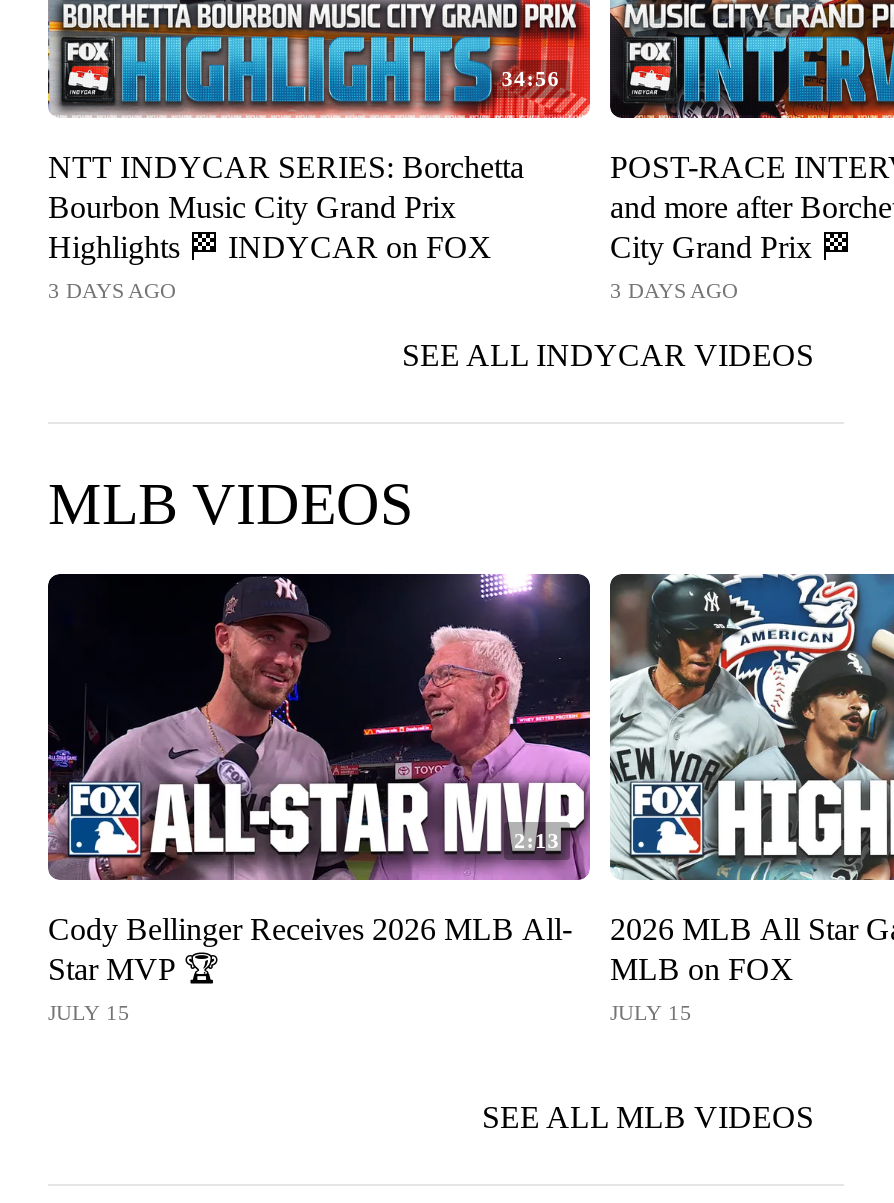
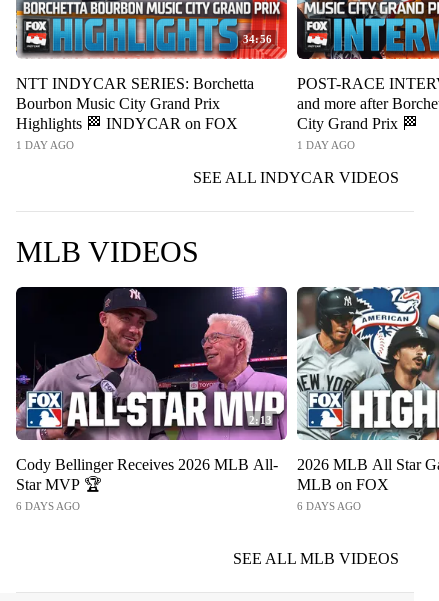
- 3 DAYS AGO
+ 1 DAY AGO

- 3 DAYS AGO
+ 1 DAY AGO

- JULY 15
+ 6 DAYS AGO

- JULY 15
+ 6 DAYS AGO
